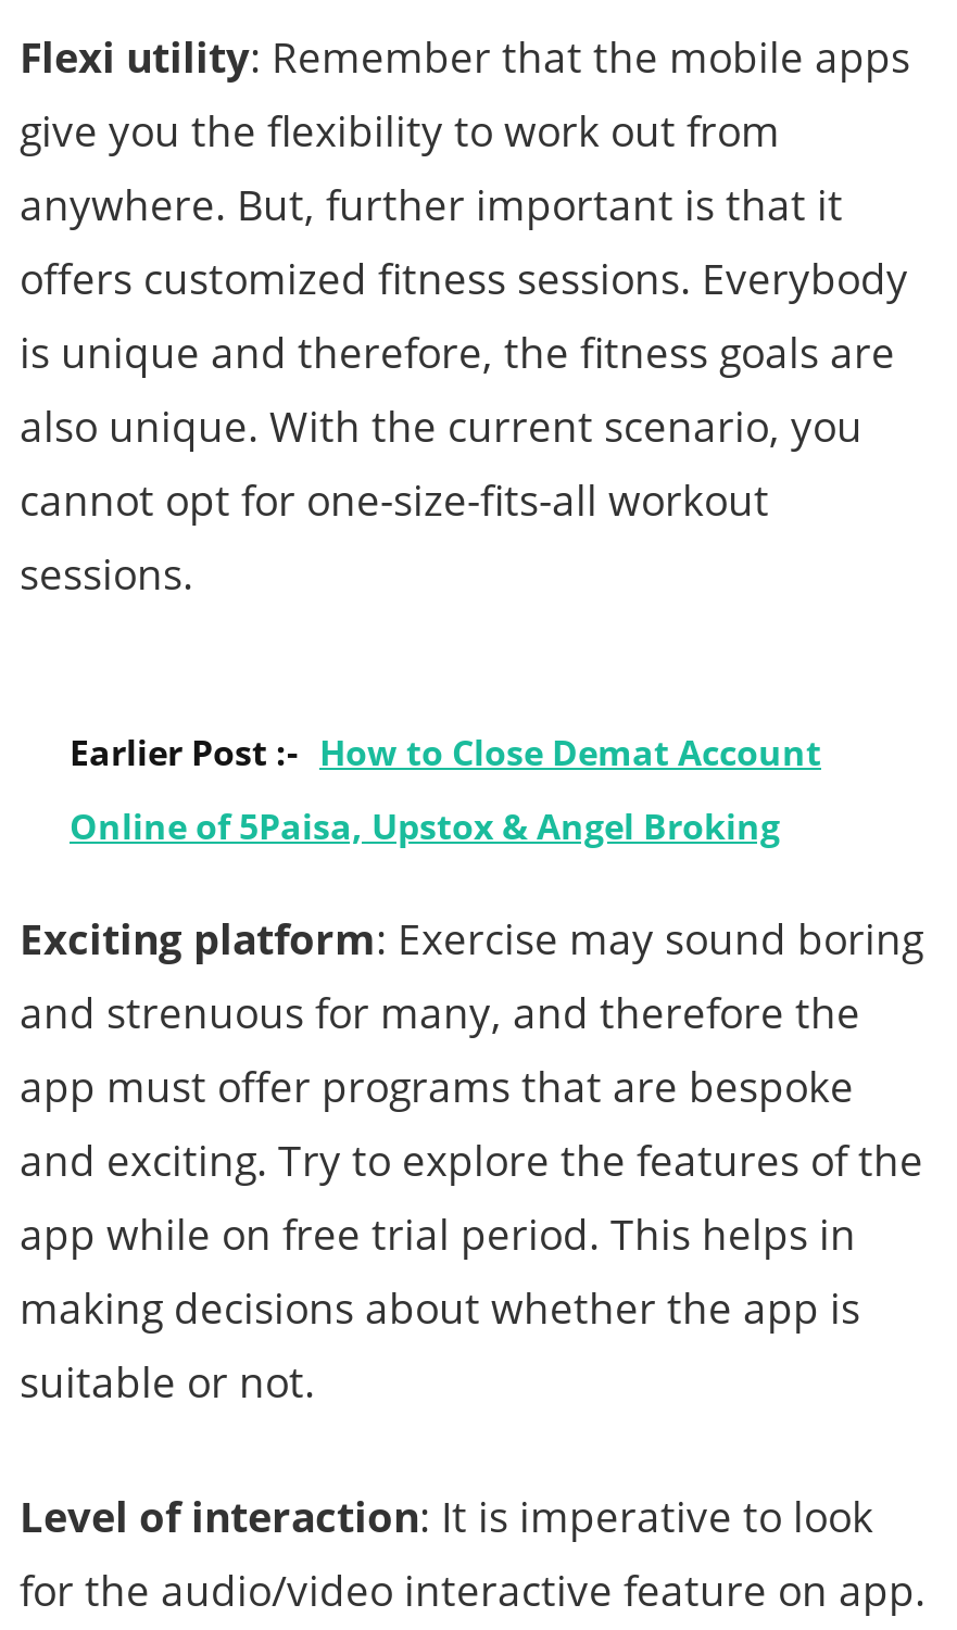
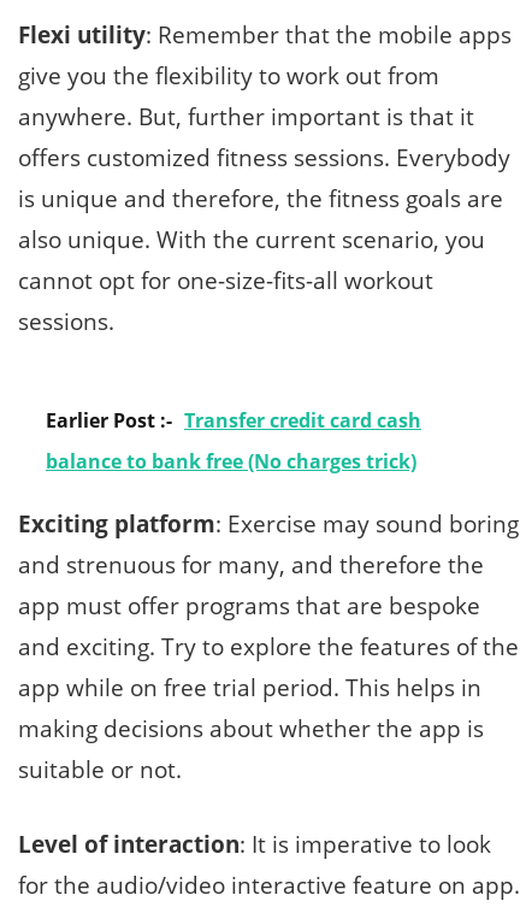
- Earlier Post :- How to Close Demat Account
+ Earlier Post :- Transfer credit card cash

- Online of 5Paisa, Upstox & Angel Broking
+ balance to bank free (No charges trick)
